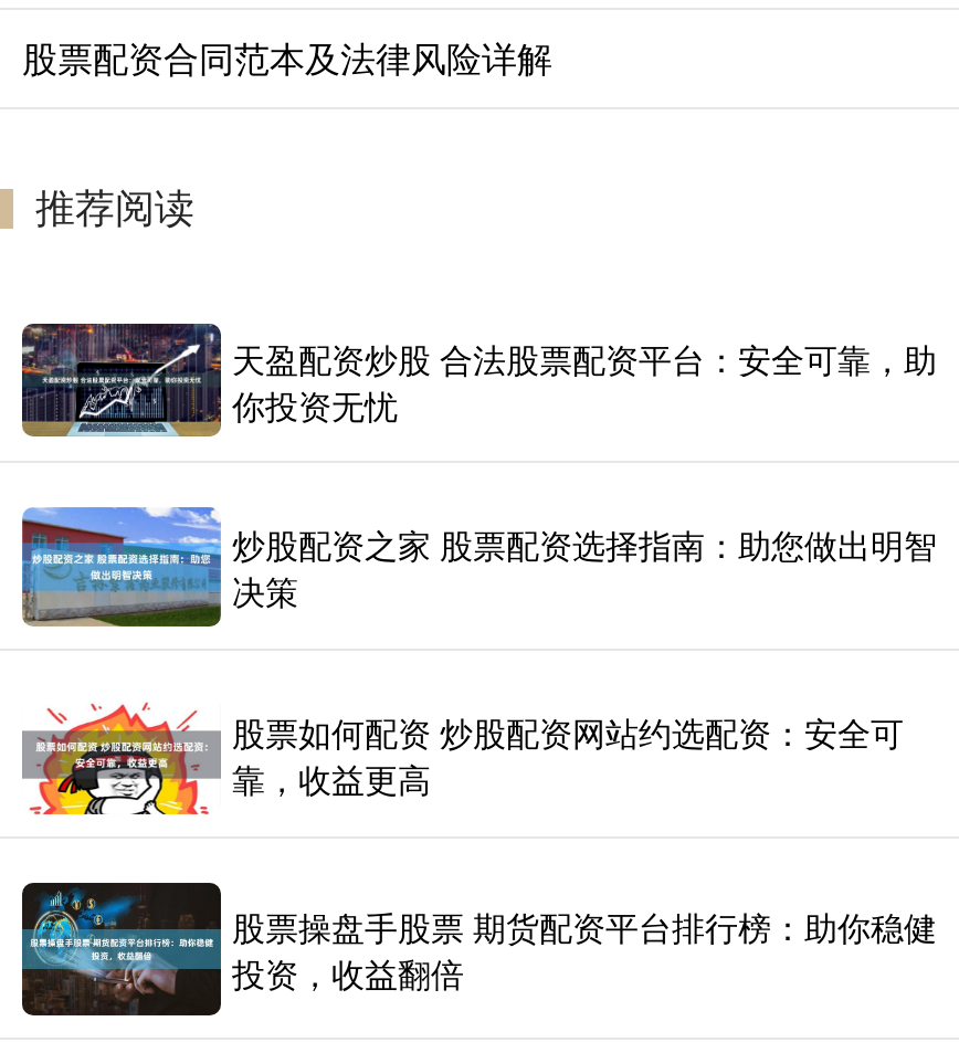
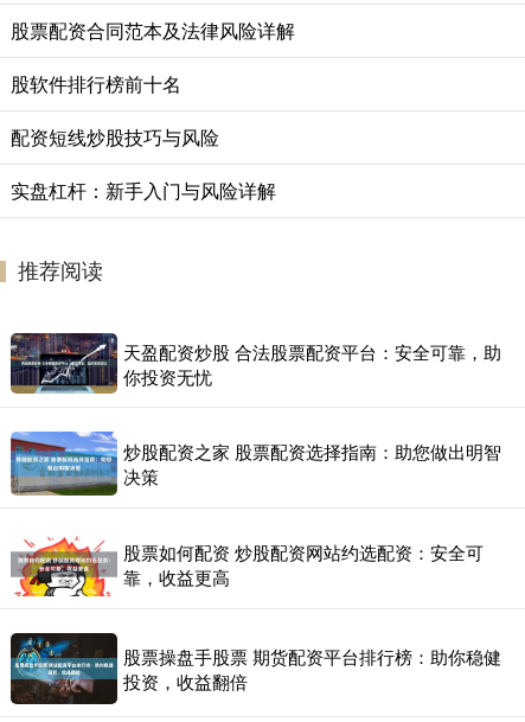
+ 股软件排行榜前十名
+ 配资短线炒股技巧与风险
+ 实盘杠杆：新手入门与风险详解
